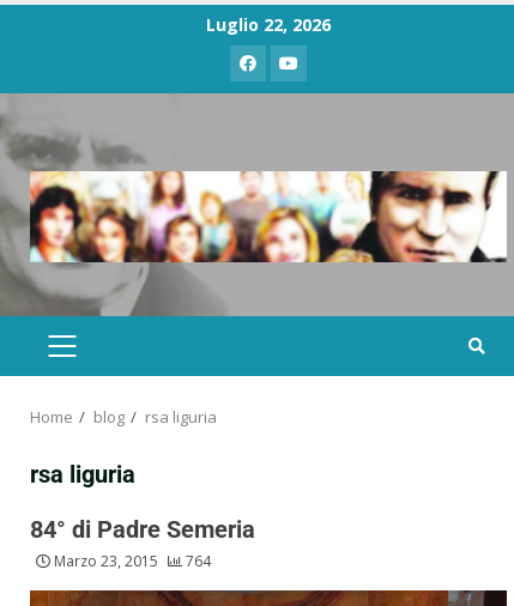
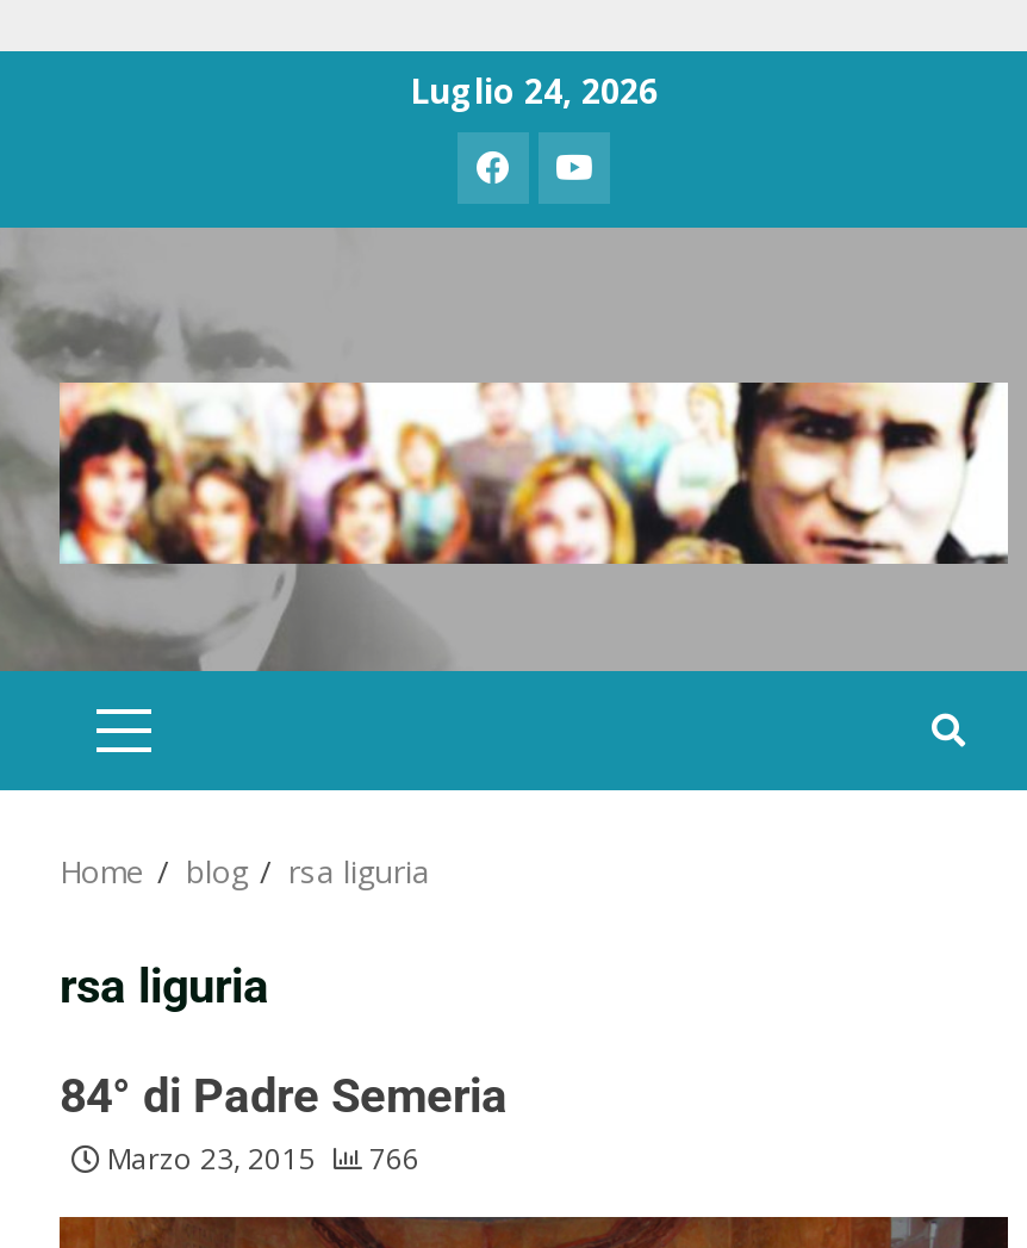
- Luglio 22, 2026
+ Luglio 24, 2026

- Marzo 23, 2015 764
+ Marzo 23, 2015 766
